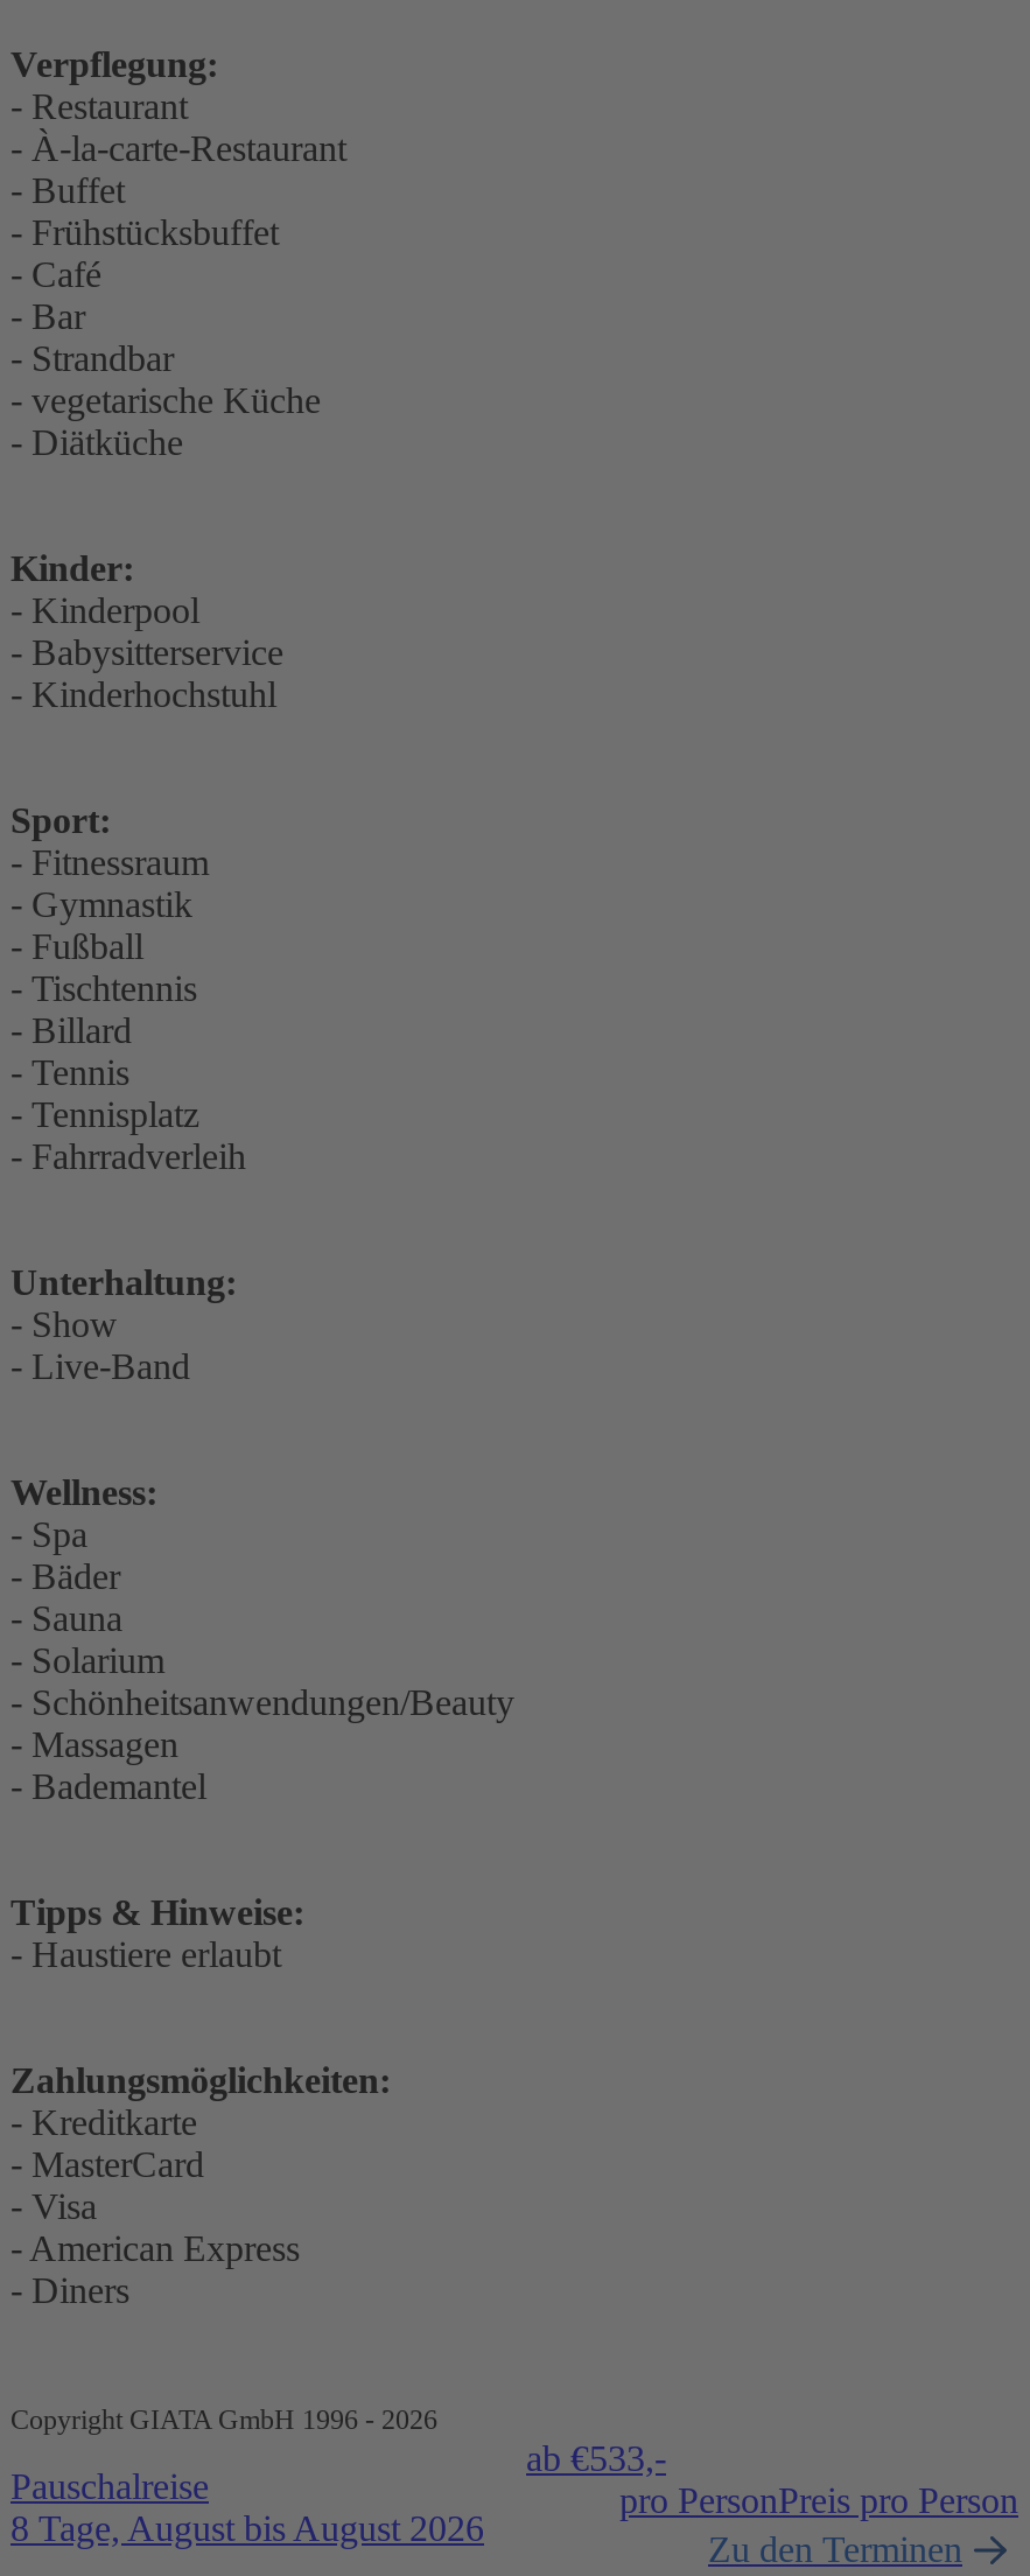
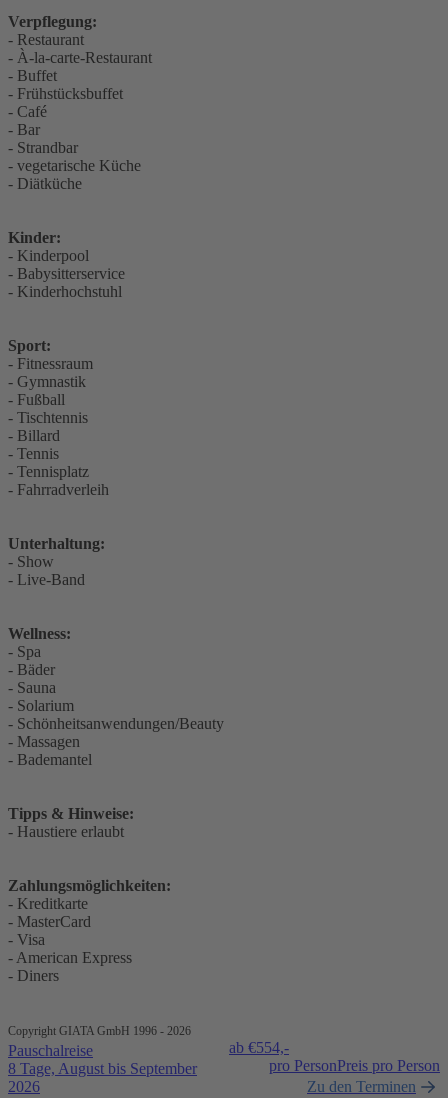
- ab €533,-
+ ab €554,-

- 8 Tage, August bis August 2026
+ 8 Tage, August bis September
+ 2026
